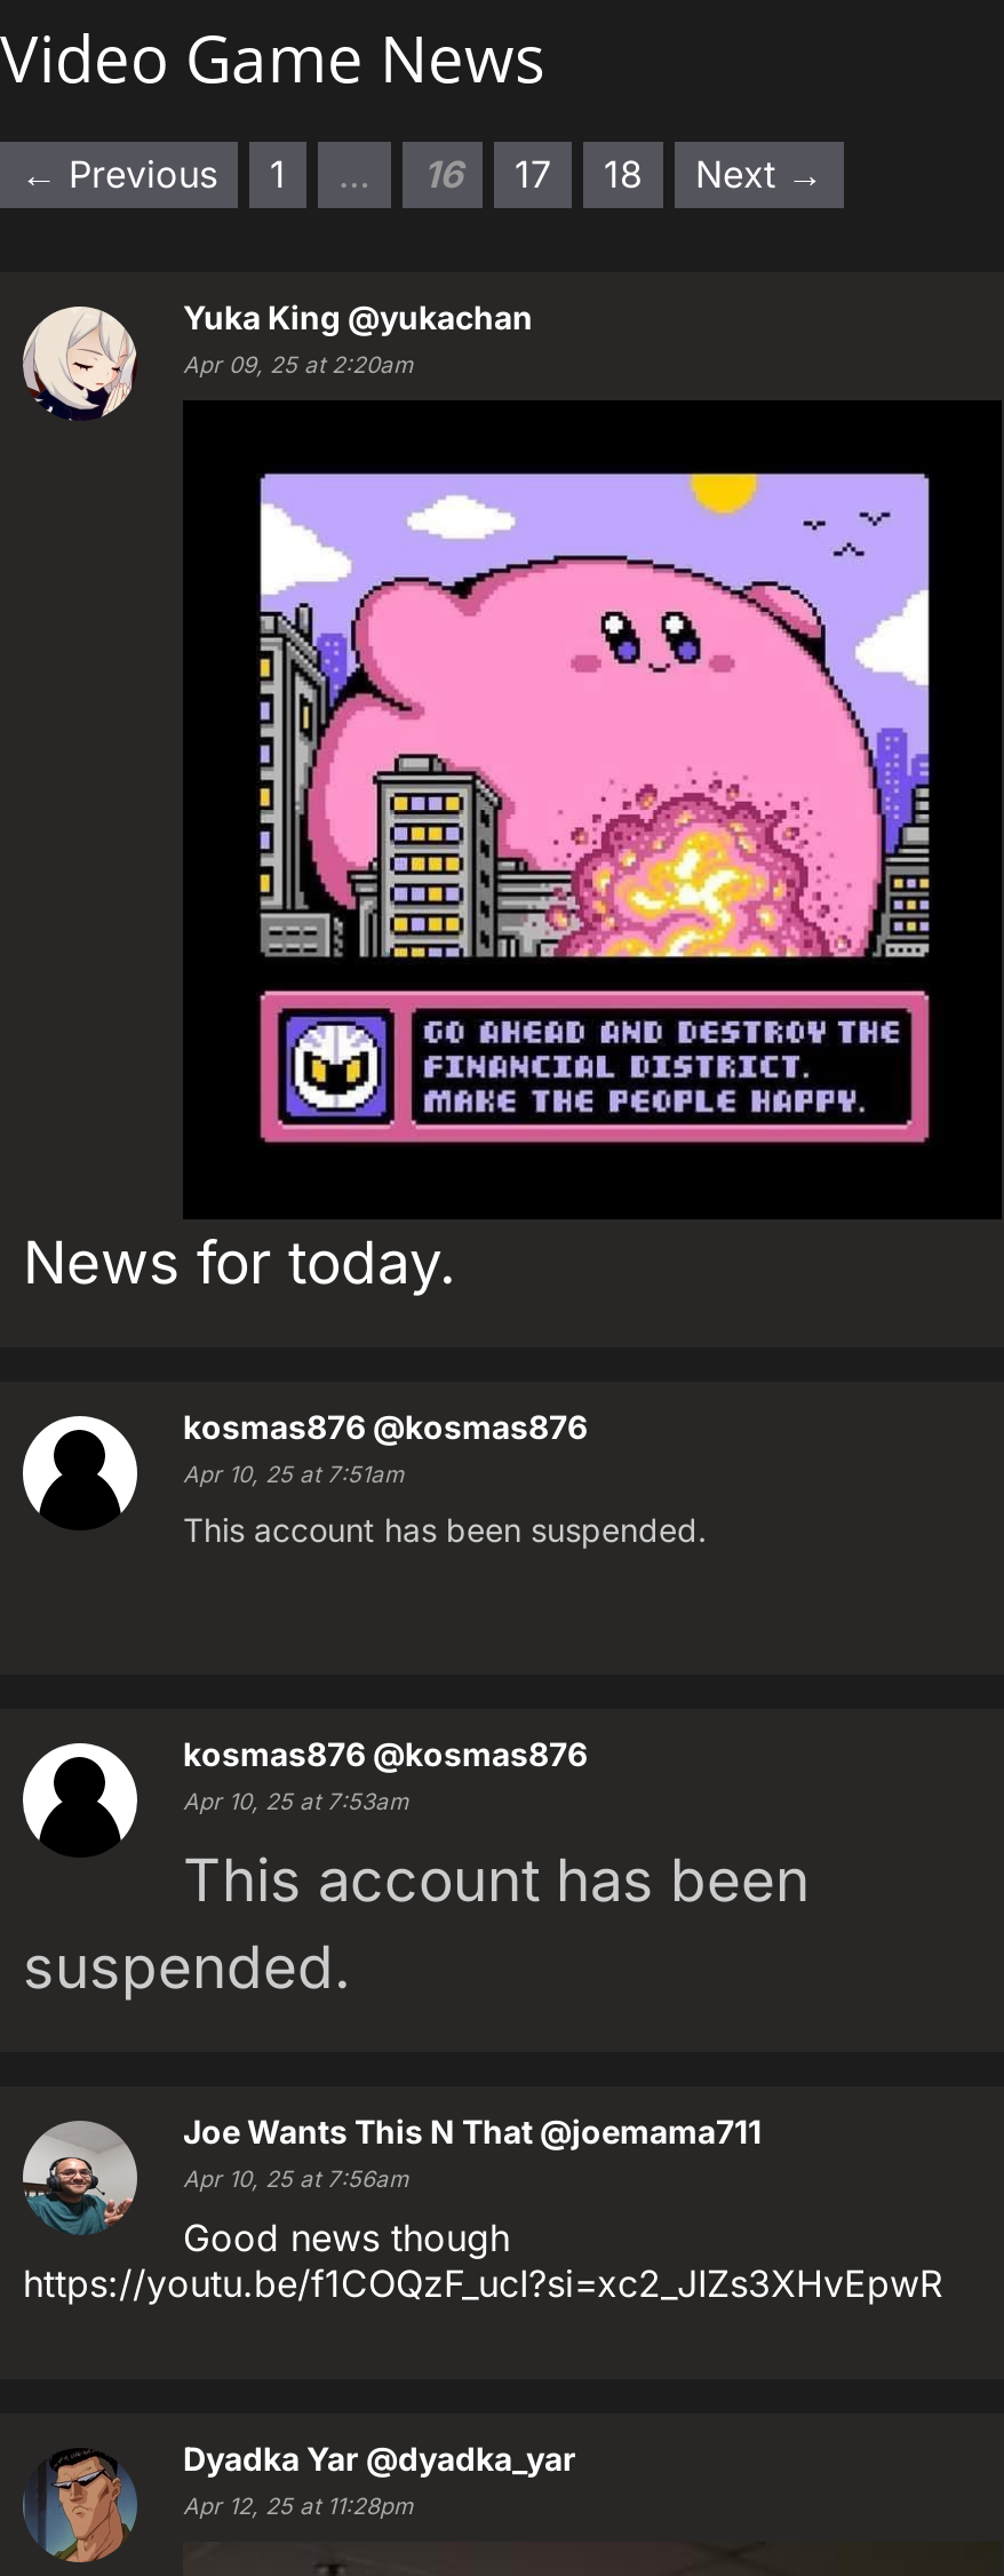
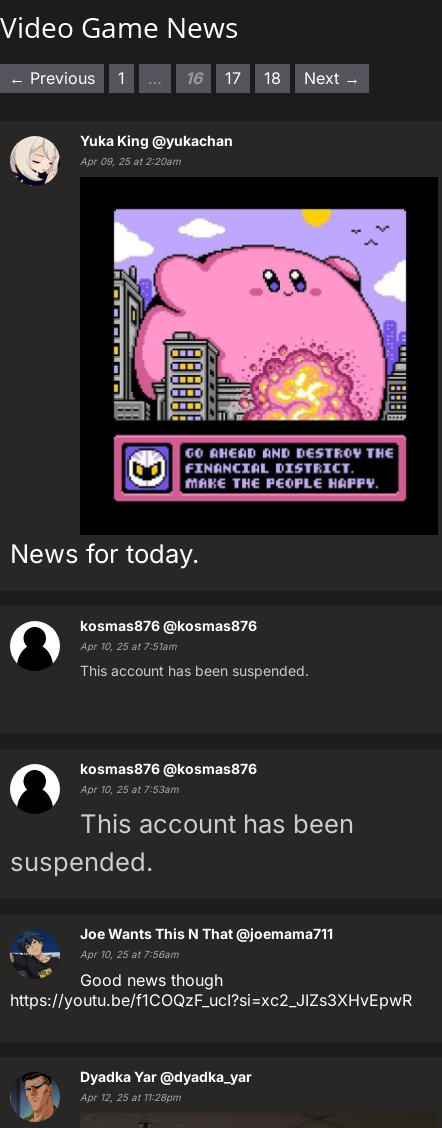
- [image]
+ [image]
